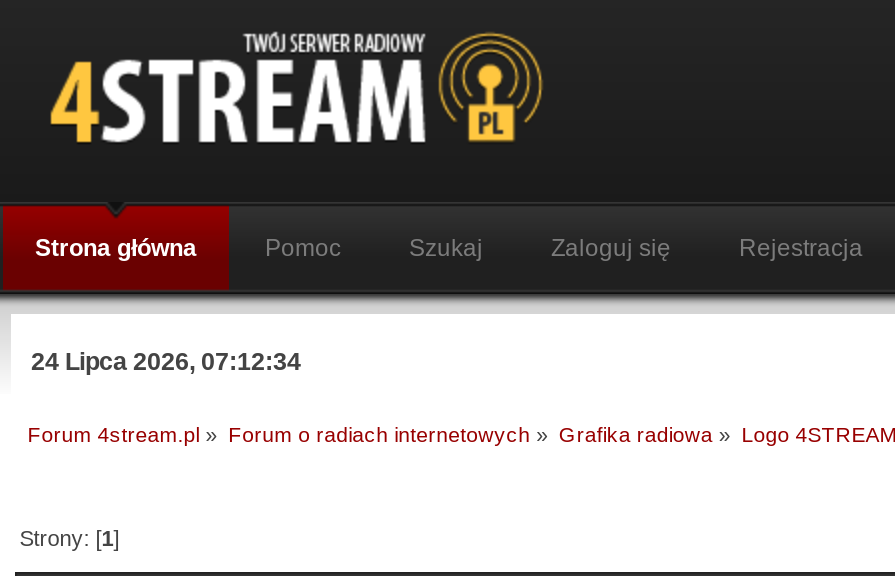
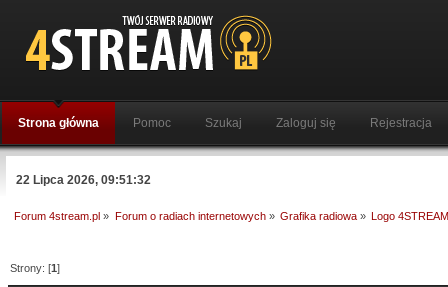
- 24 Lipca 2026, 07:12:34
+ 22 Lipca 2026, 09:51:32
